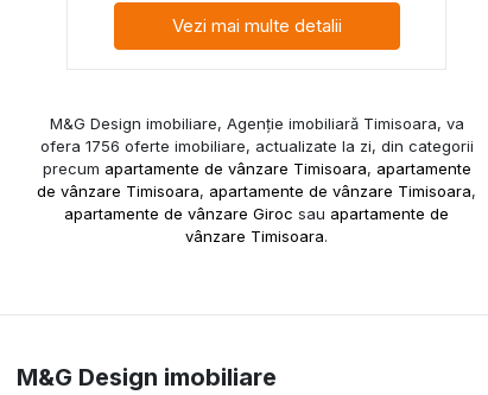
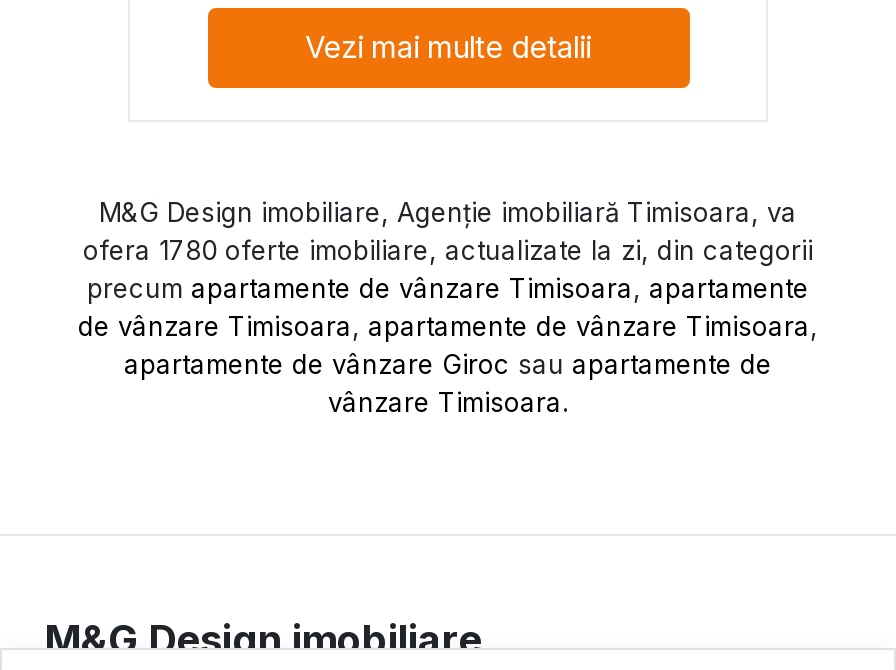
- ofera 1756 oferte imobiliare, actualizate la zi, din categorii
+ ofera 1780 oferte imobiliare, actualizate la zi, din categorii
